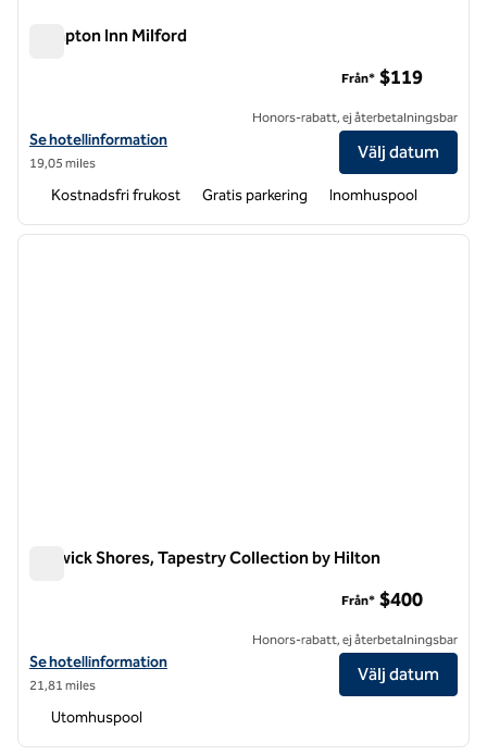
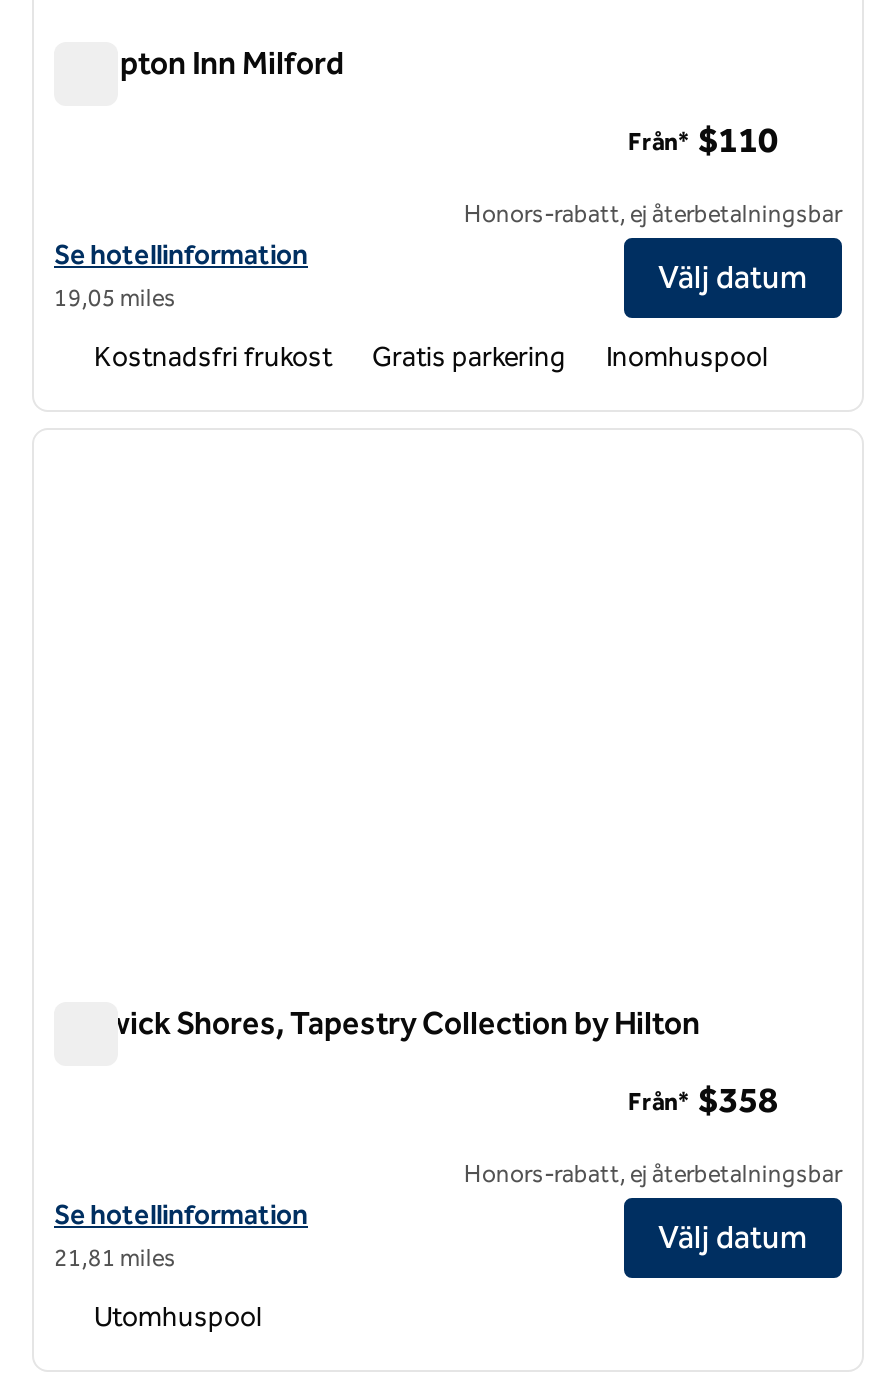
- Från* $119
+ Från* $110

- Från* $400
+ Från* $358
